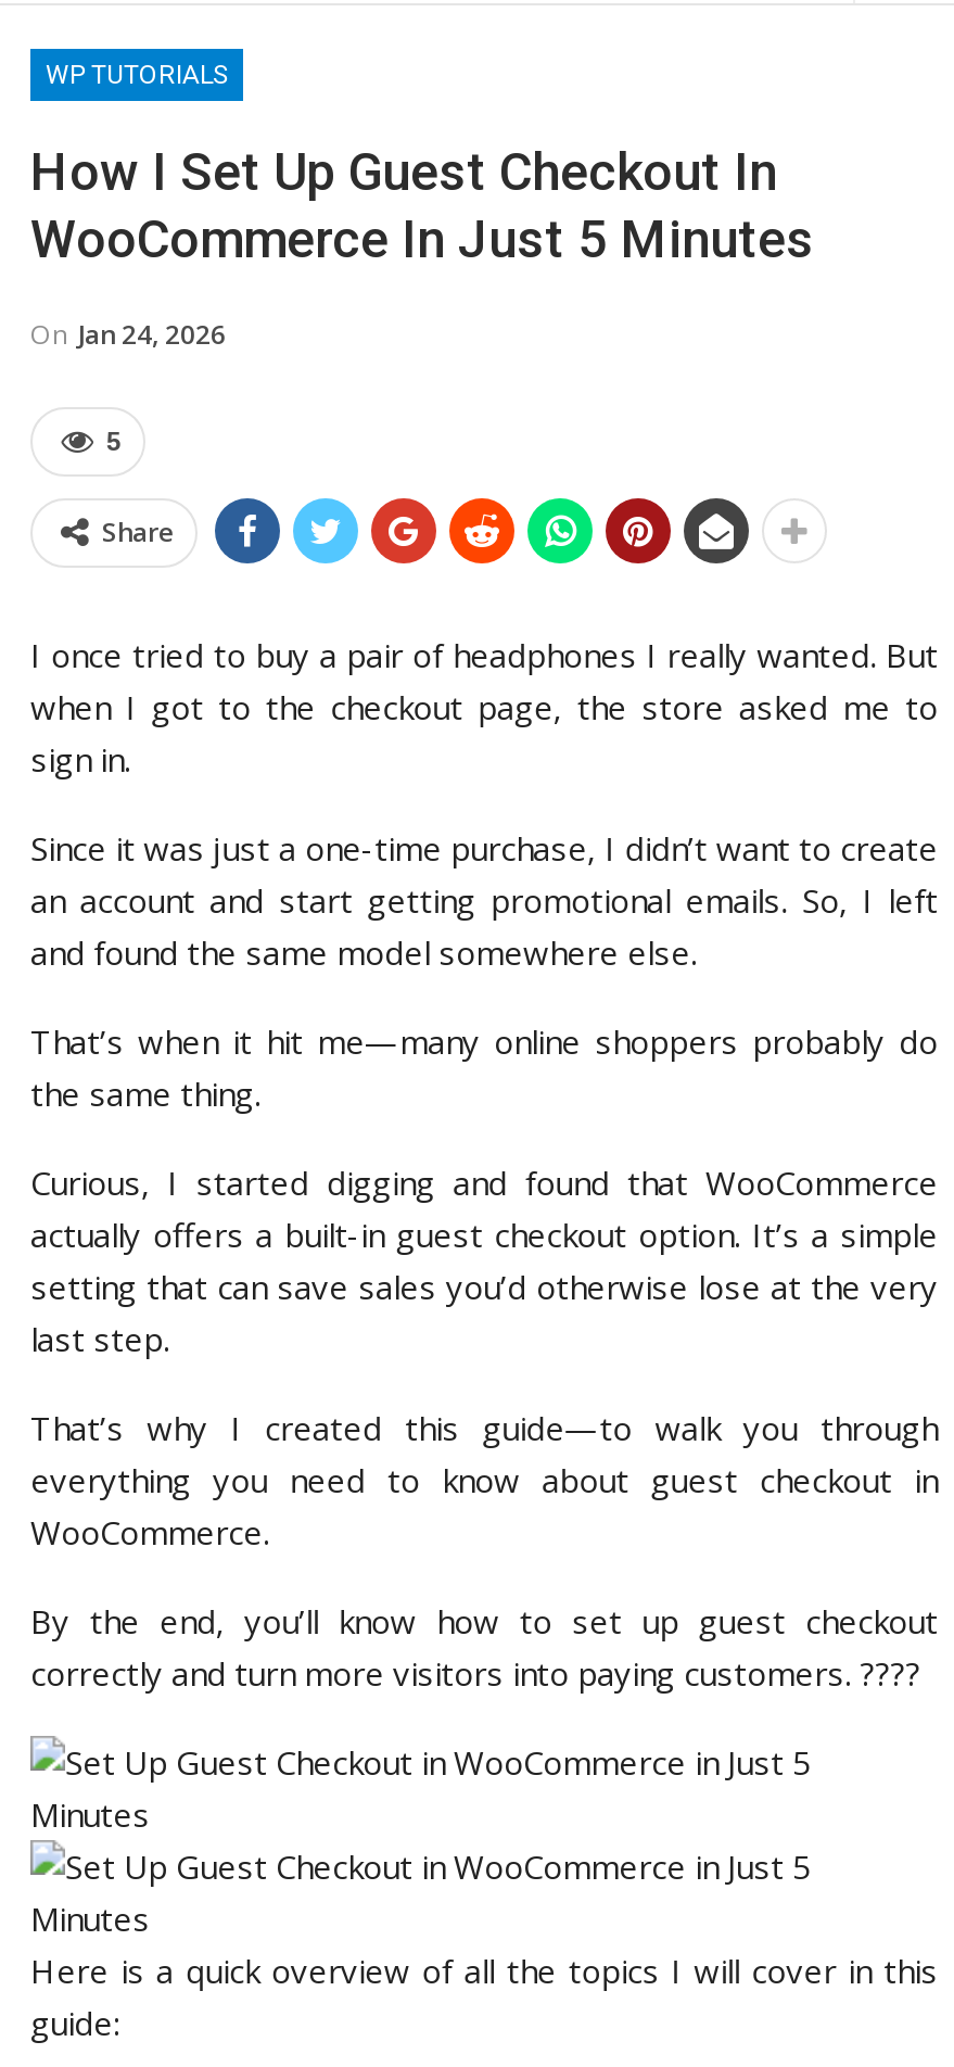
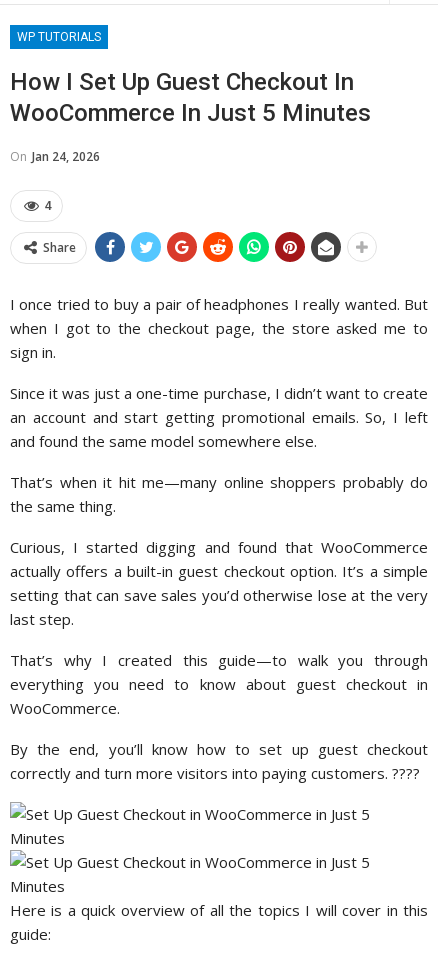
- 5
+ 4
